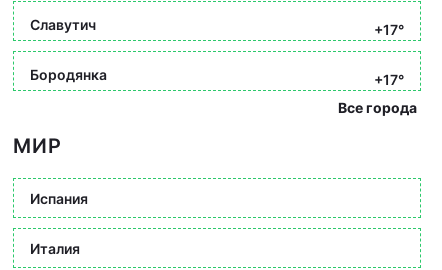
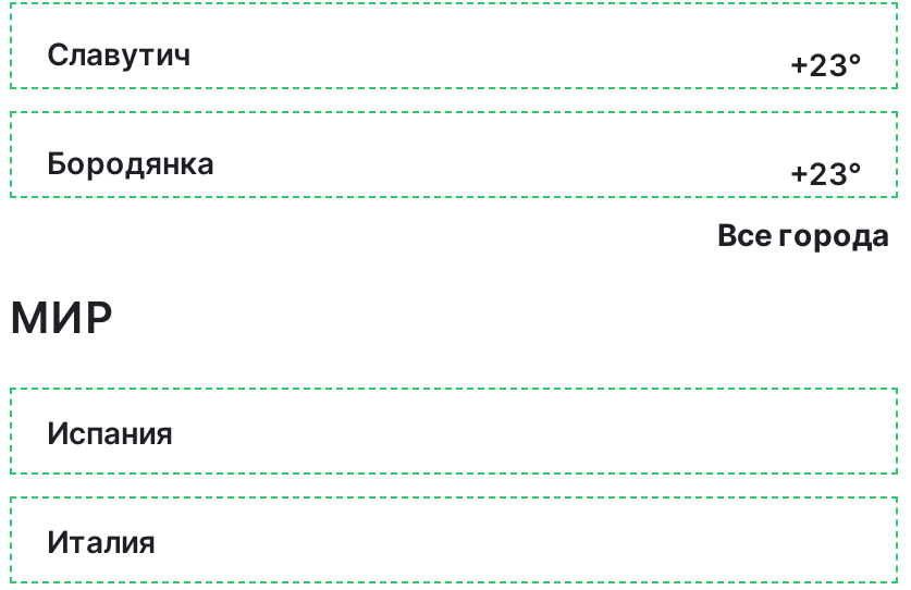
- +17°
+ +23°

- +17°
+ +23°
